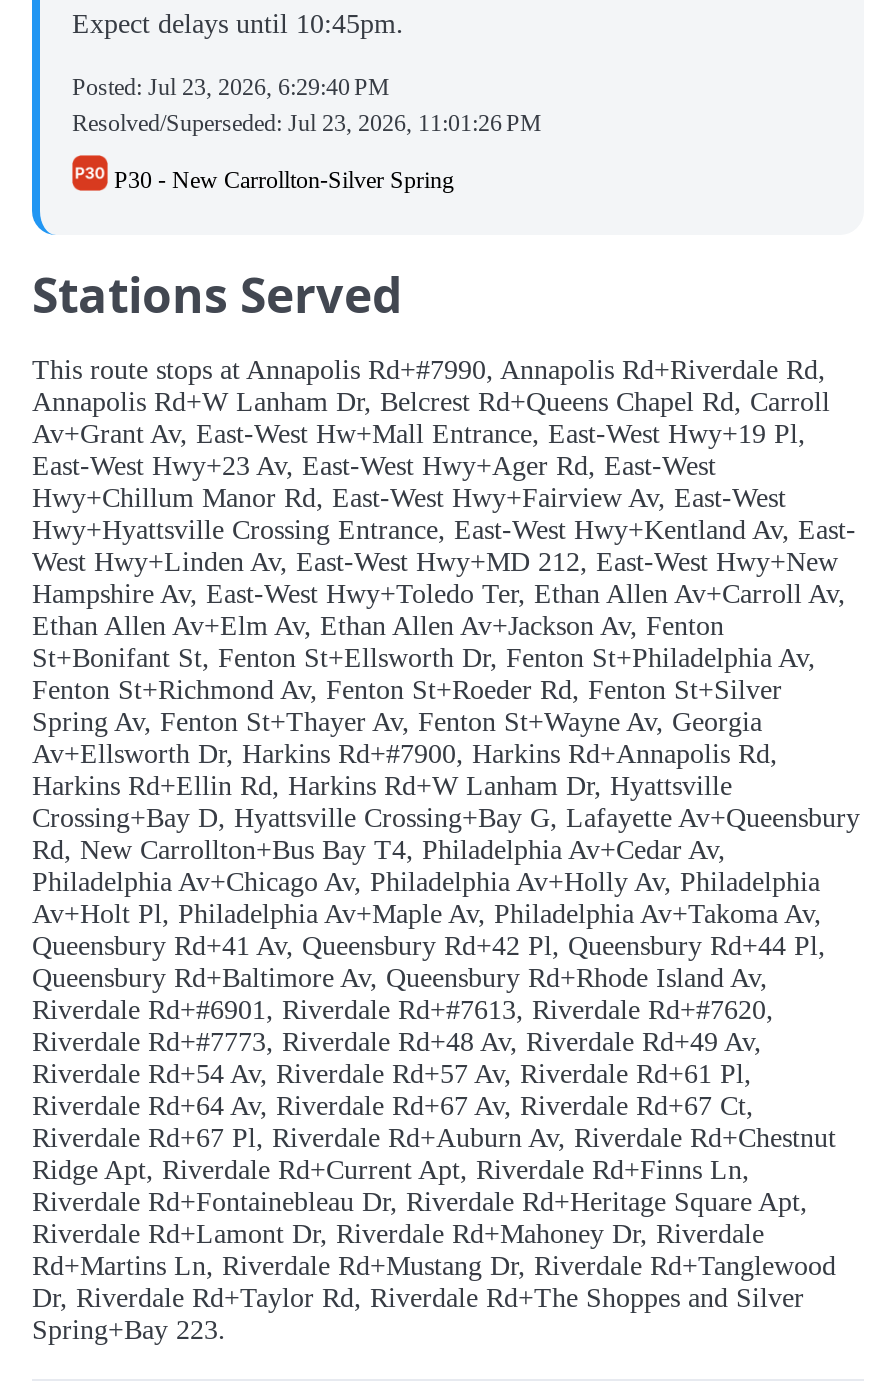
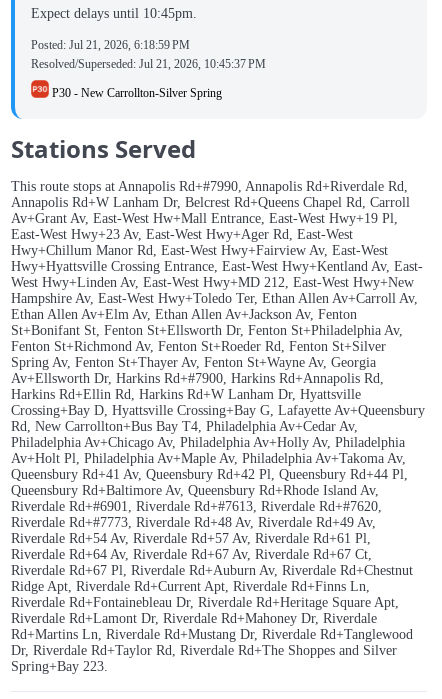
- Posted: Jul 23, 2026, 6:29:40 PM
+ Posted: Jul 21, 2026, 6:18:59 PM

- Resolved/Superseded: Jul 23, 2026, 11:01:26 PM
+ Resolved/Superseded: Jul 21, 2026, 10:45:37 PM
